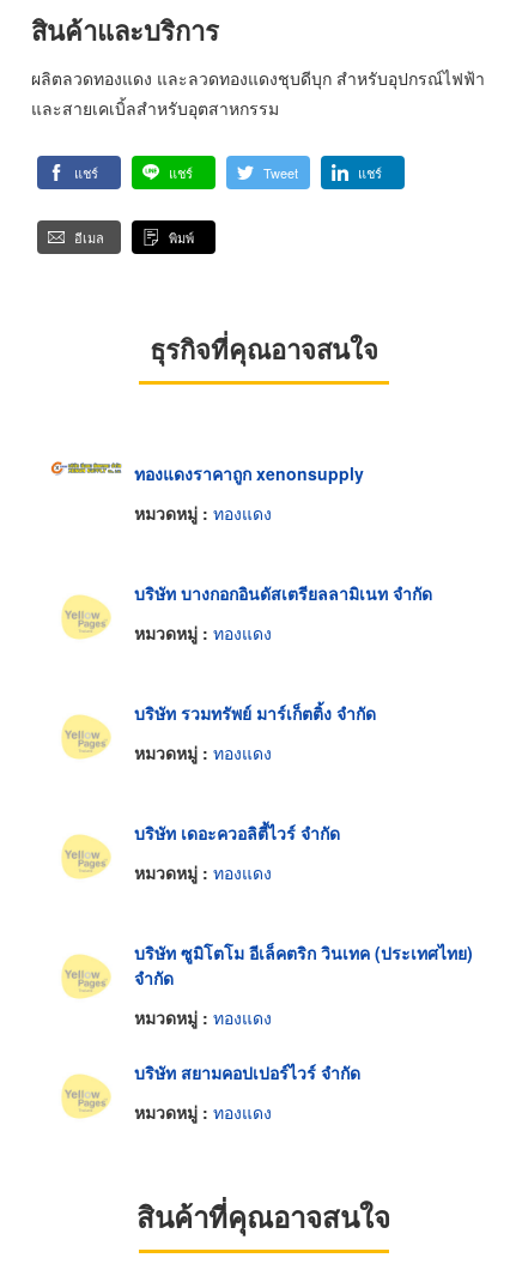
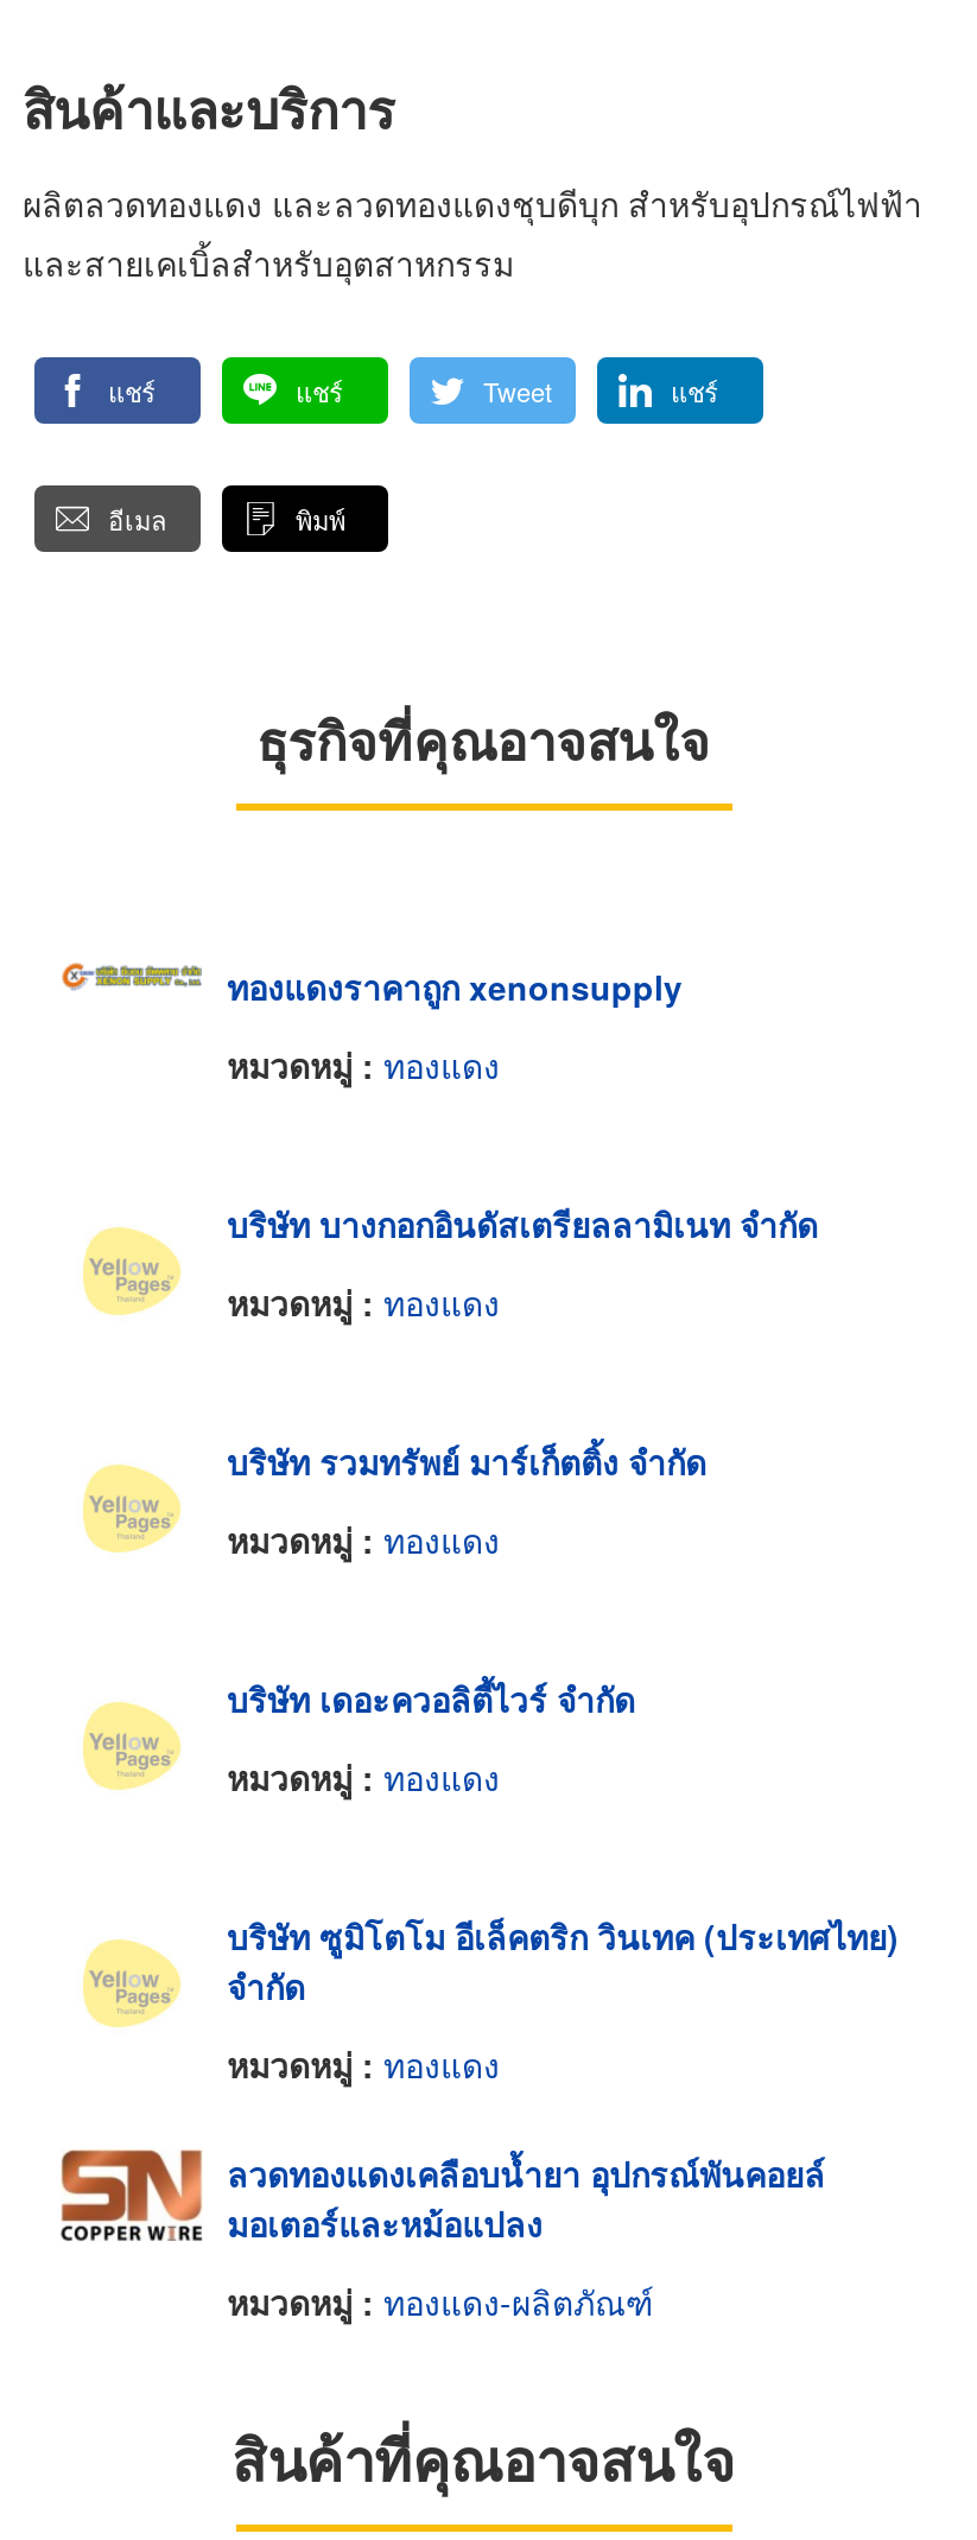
- [image]
- บริษัท สยามคอปเปอร์ไวร์ จำกัด
+ [image]
+ ลวดทองแดงเคลือบน้ำยา อุปกรณ์พันคอยล์
+ มอเตอร์และหม้อแปลง

- หมวดหมู่ :ทองแดง
+ หมวดหมู่ :ทองแดง-ผลิตภัณฑ์
